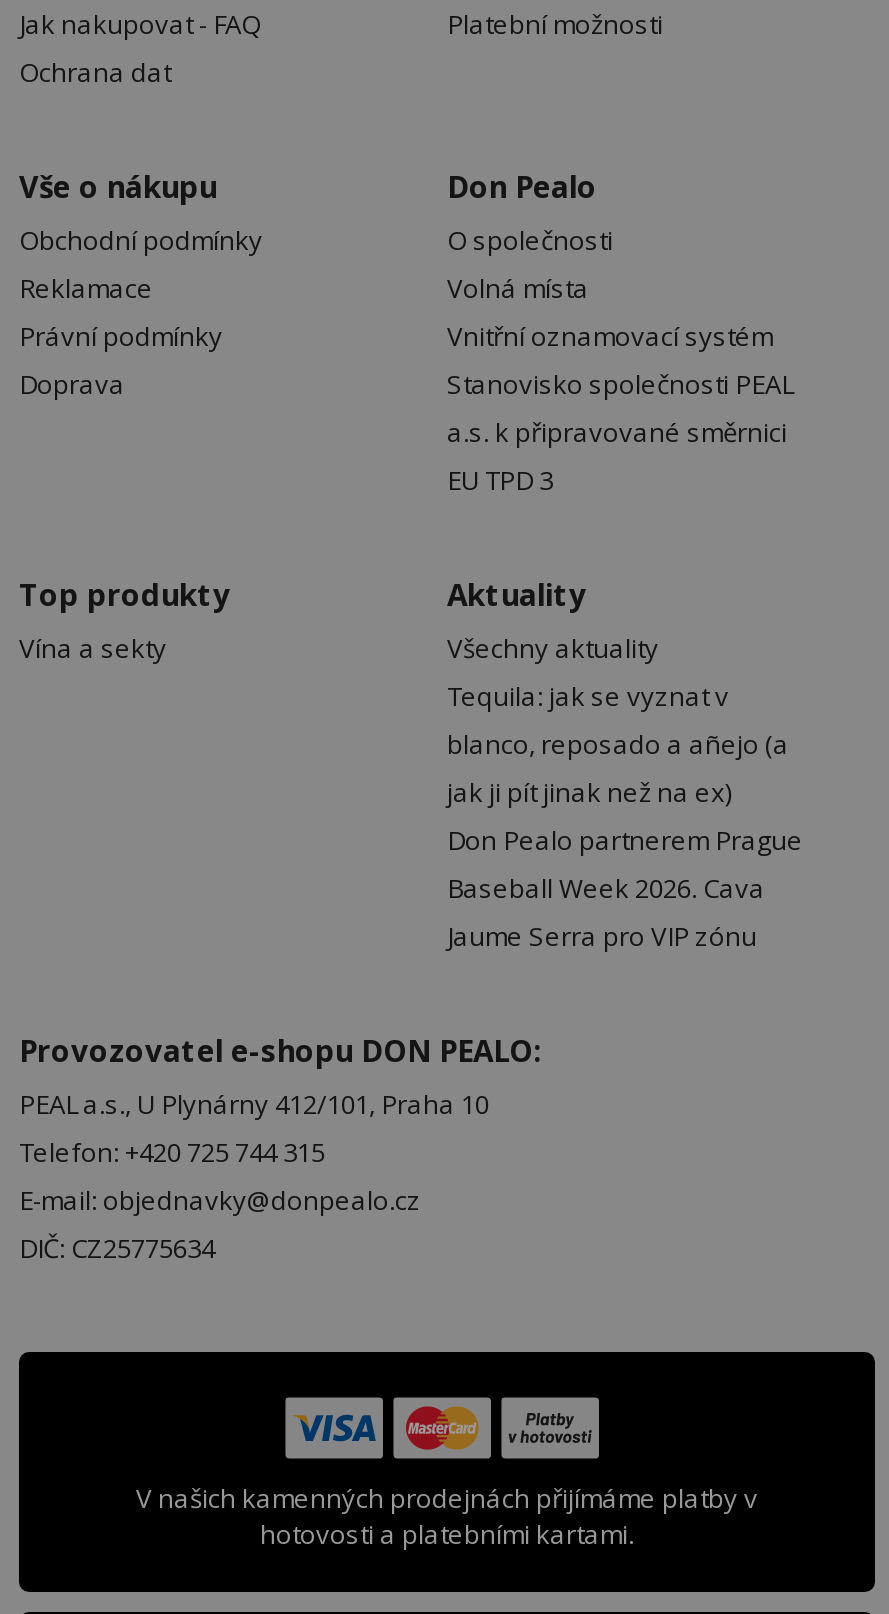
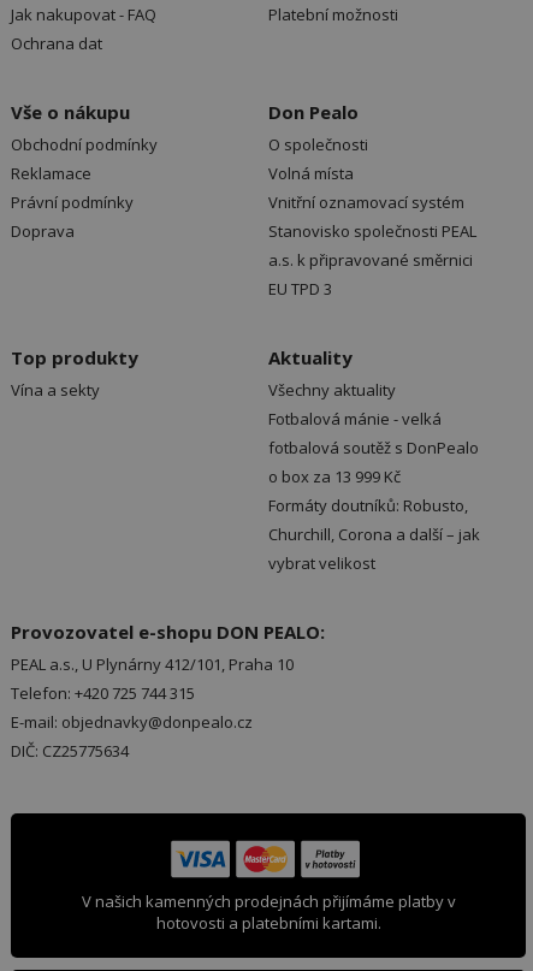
- Tequila: jak se vyznat v
- blanco, reposado a añejo (a
- jak ji pít jinak než na ex)
- Don Pealo partnerem Prague
- Baseball Week 2026. Cava
- Jaume Serra pro VIP zónu
+ Fotbalová mánie - velká
+ fotbalová soutěž s DonPealo
+ o box za 13 999 Kč
+ Formáty doutníků: Robusto,
+ Churchill, Corona a další – jak
+ vybrat velikost
